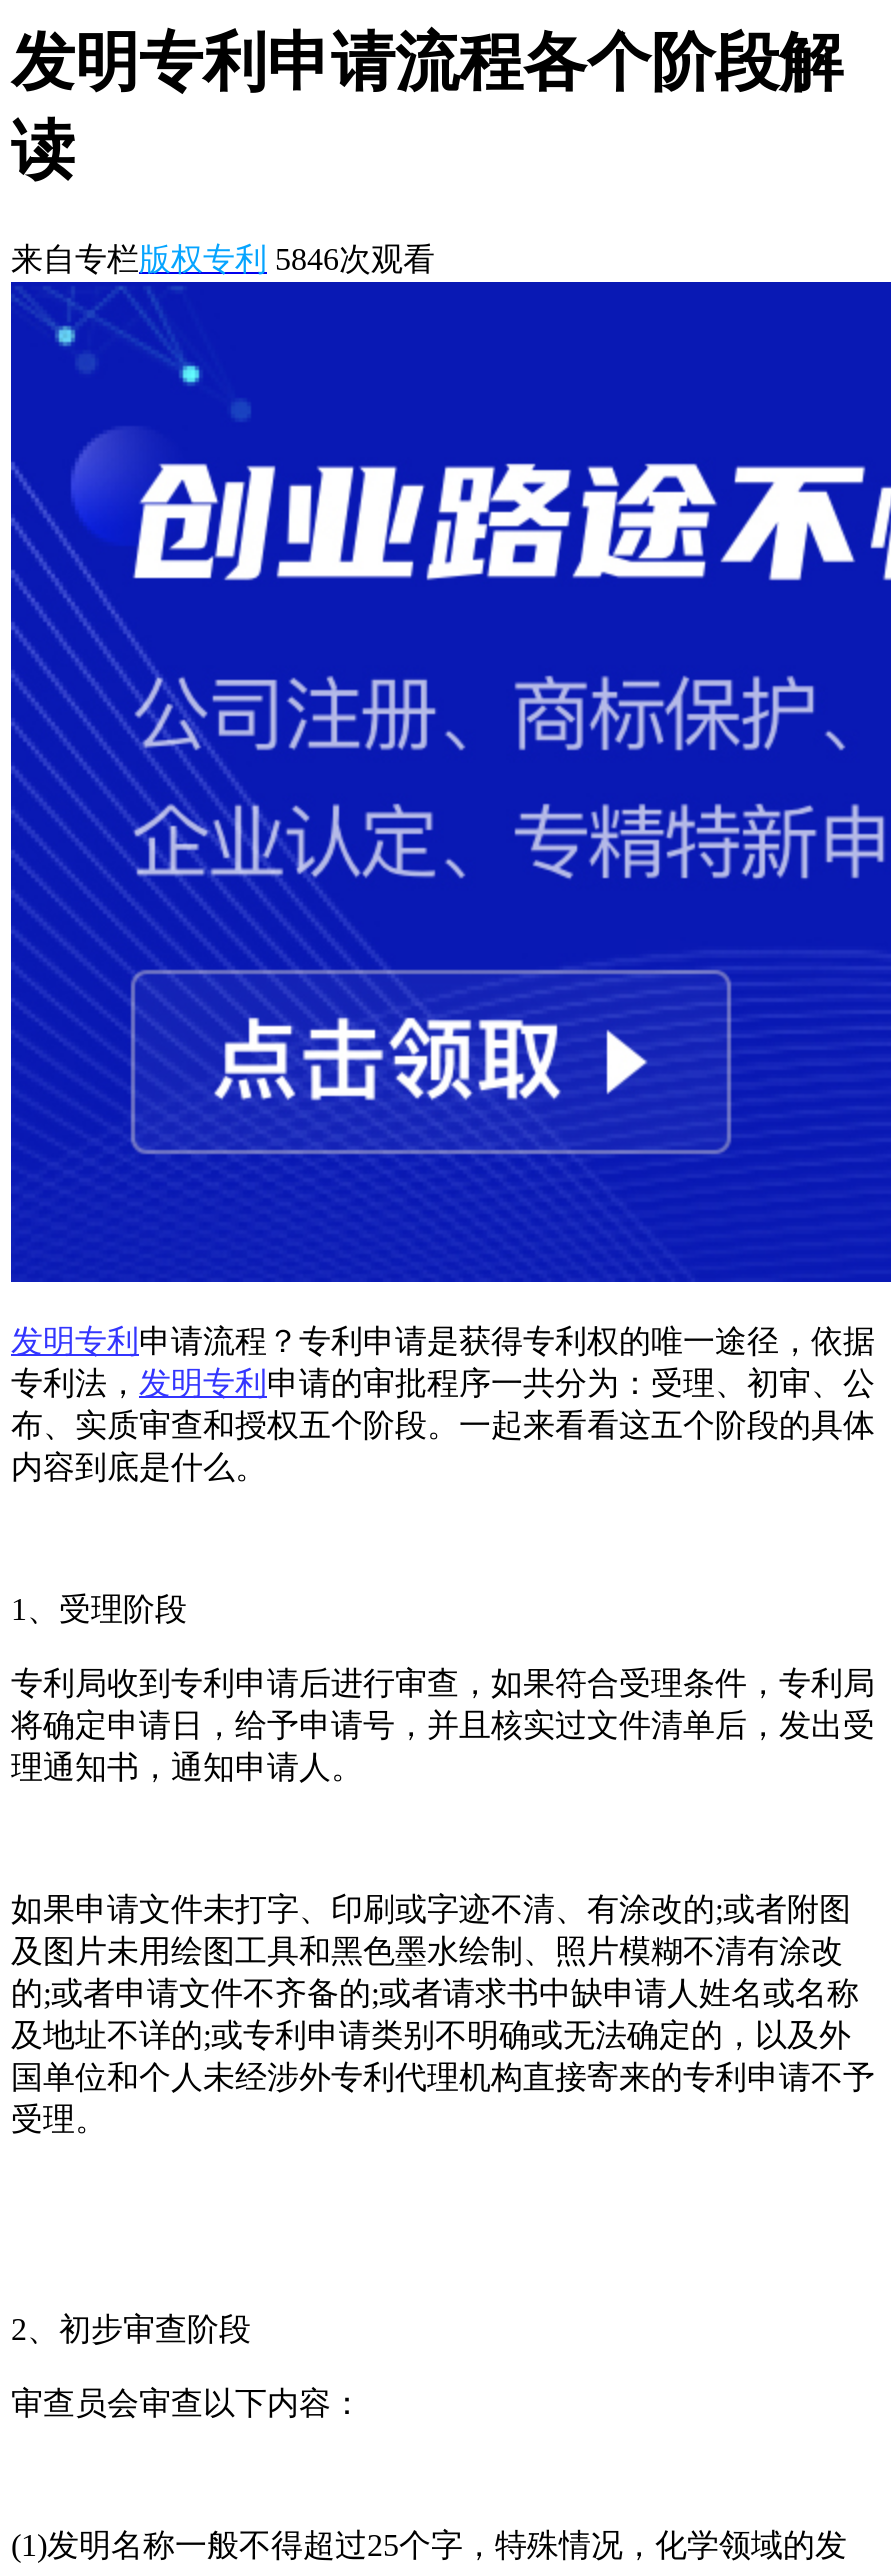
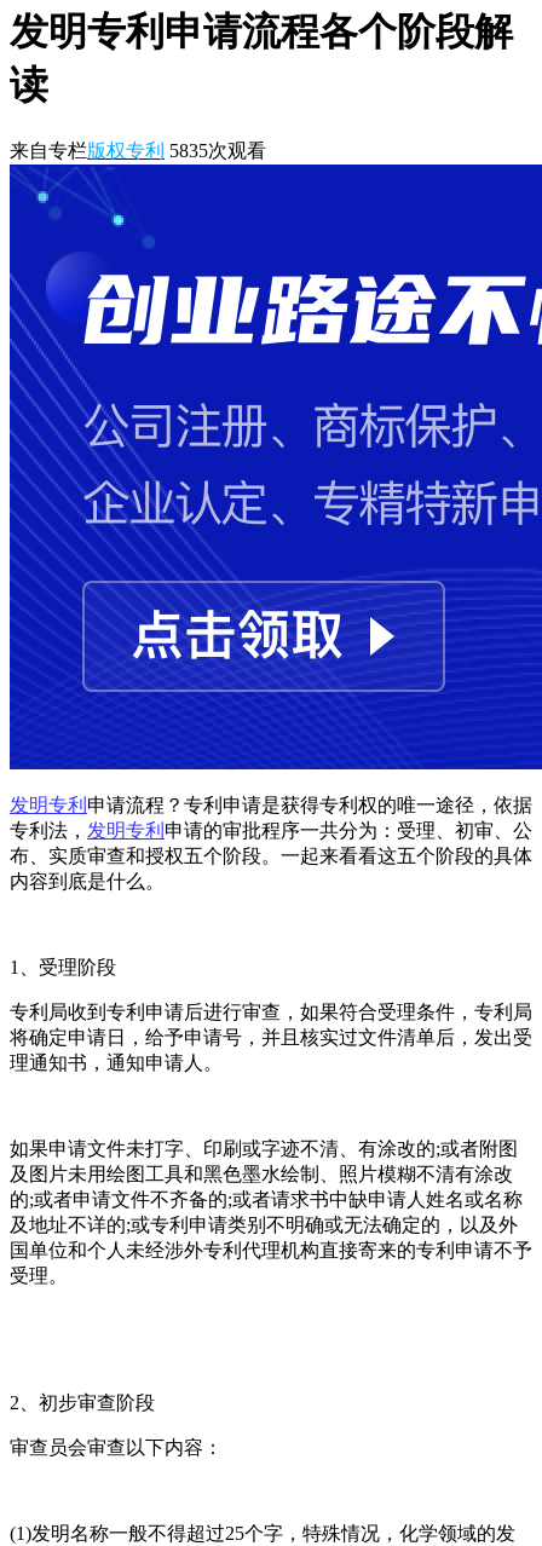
- 来自专栏版权专利 5846次观看
+ 来自专栏版权专利 5835次观看
